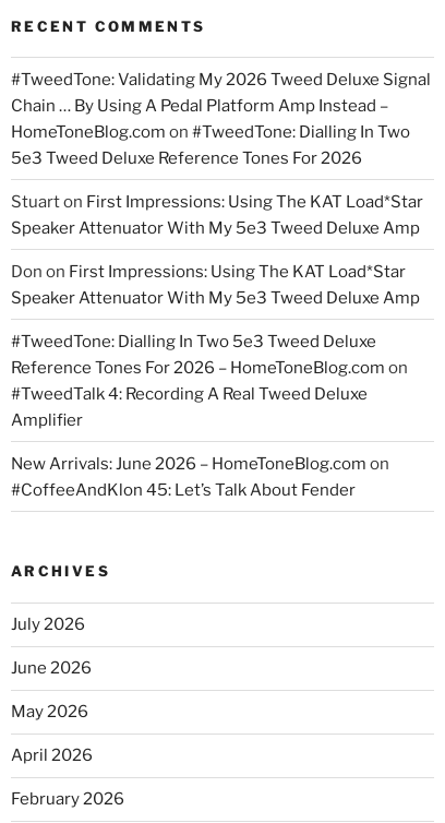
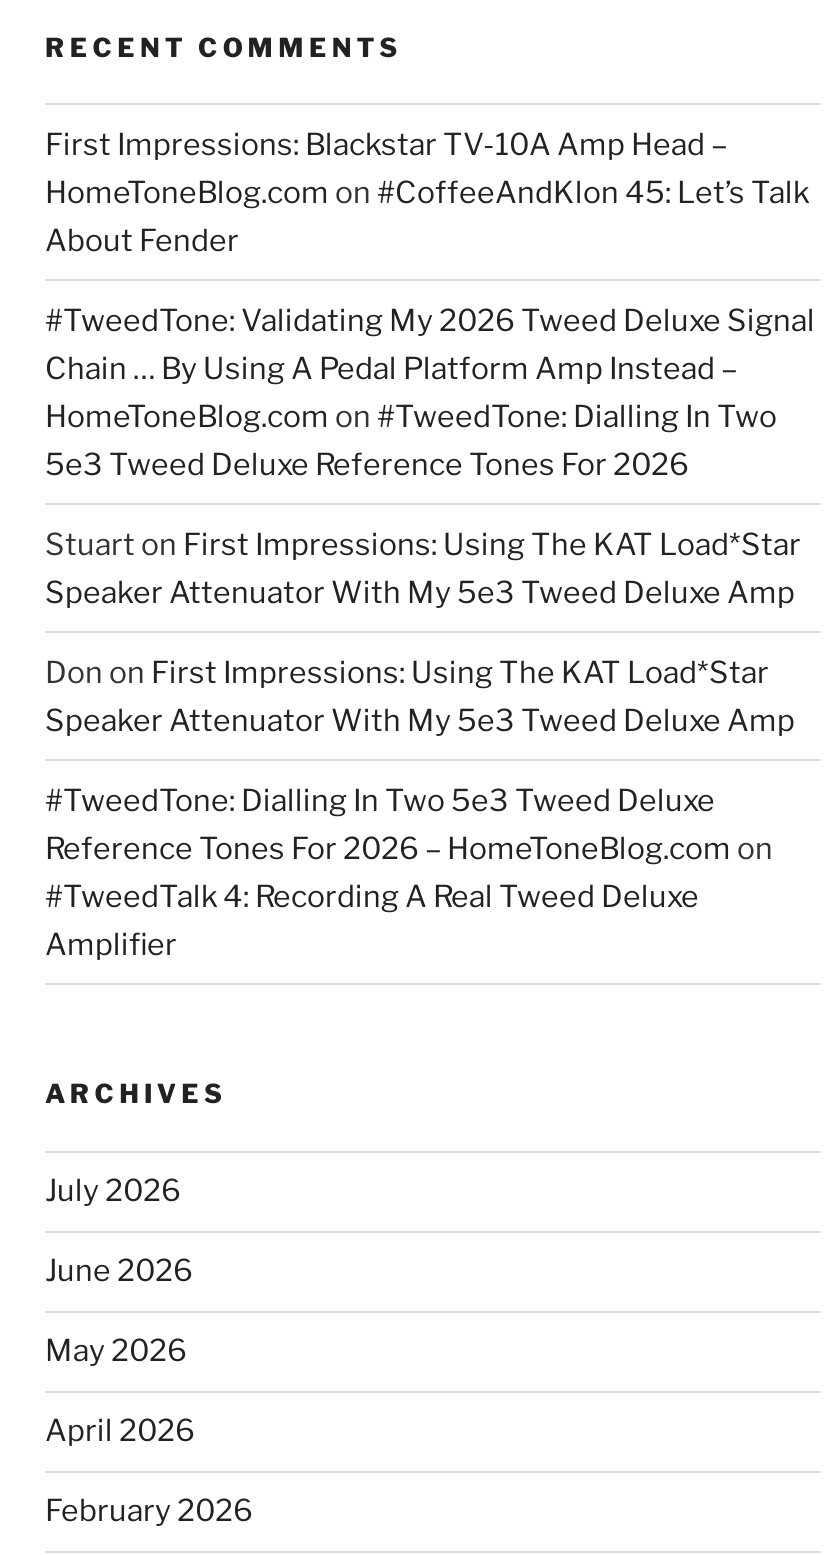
+ First Impressions: Blackstar TV-10A Amp Head –
+ HomeToneBlog.com on #CoffeeAndKlon 45: Let’s Talk
+ About Fender

moved down: #TweedTone: Validating My 2026 Tweed Deluxe Signal | Chain … By Using A Pedal Platform Amp Instead – | HomeToneBlog.com on #TweedTone: Dialling In Two | ... | #TweedTalk 4: Recording A Real Tweed Deluxe | Amplifier

- New Arrivals: June 2026 – HomeToneBlog.com on
- #CoffeeAndKlon 45: Let’s Talk About Fender
